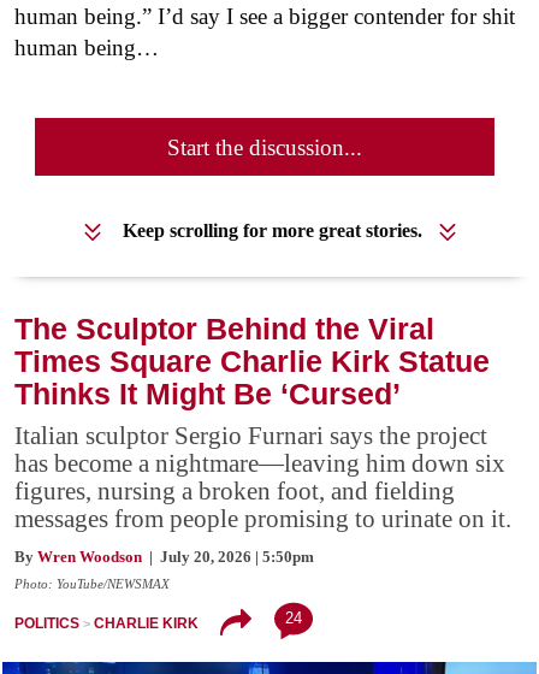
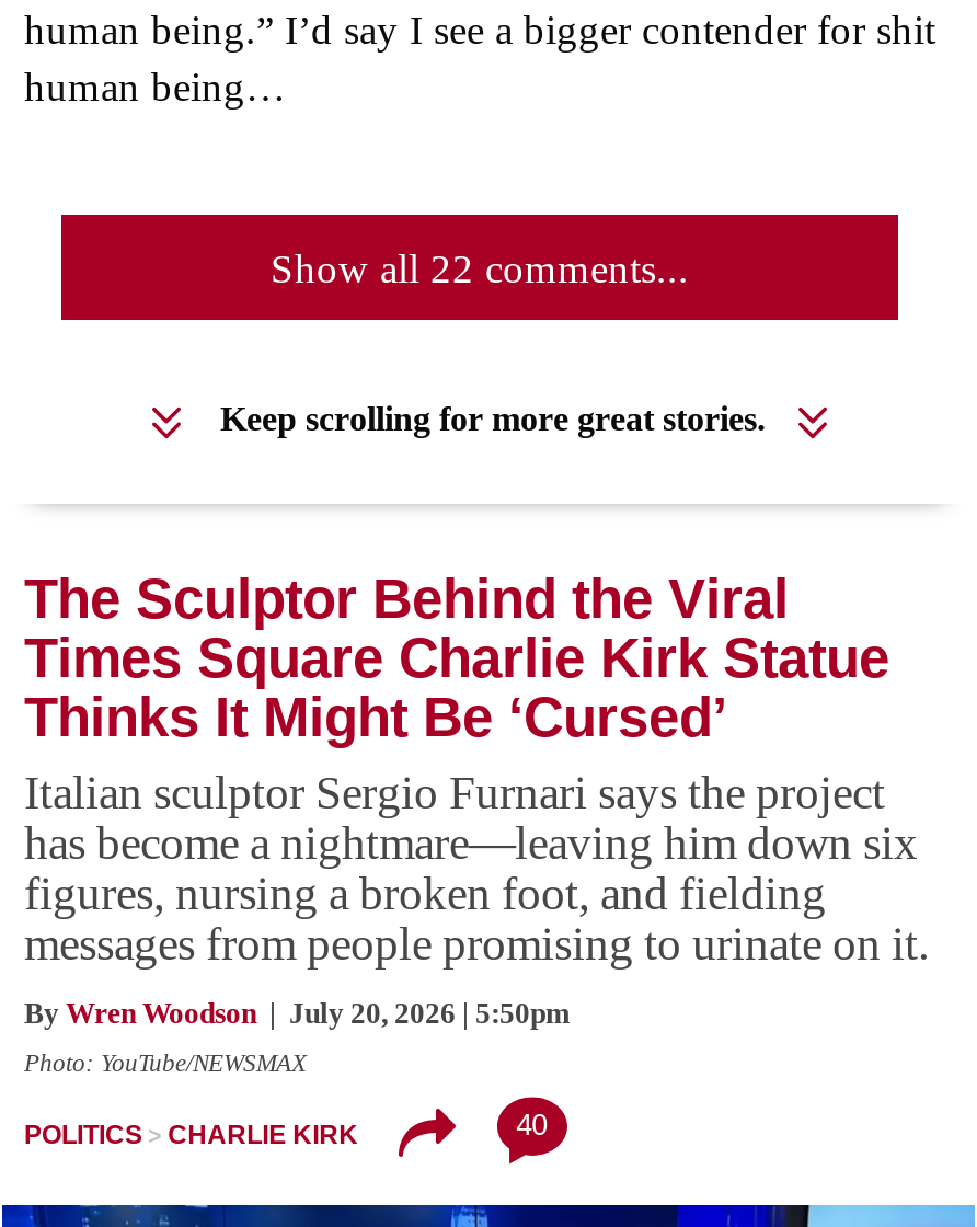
- Start the discussion...
+ Show all 22 comments...

- 24
+ 40
